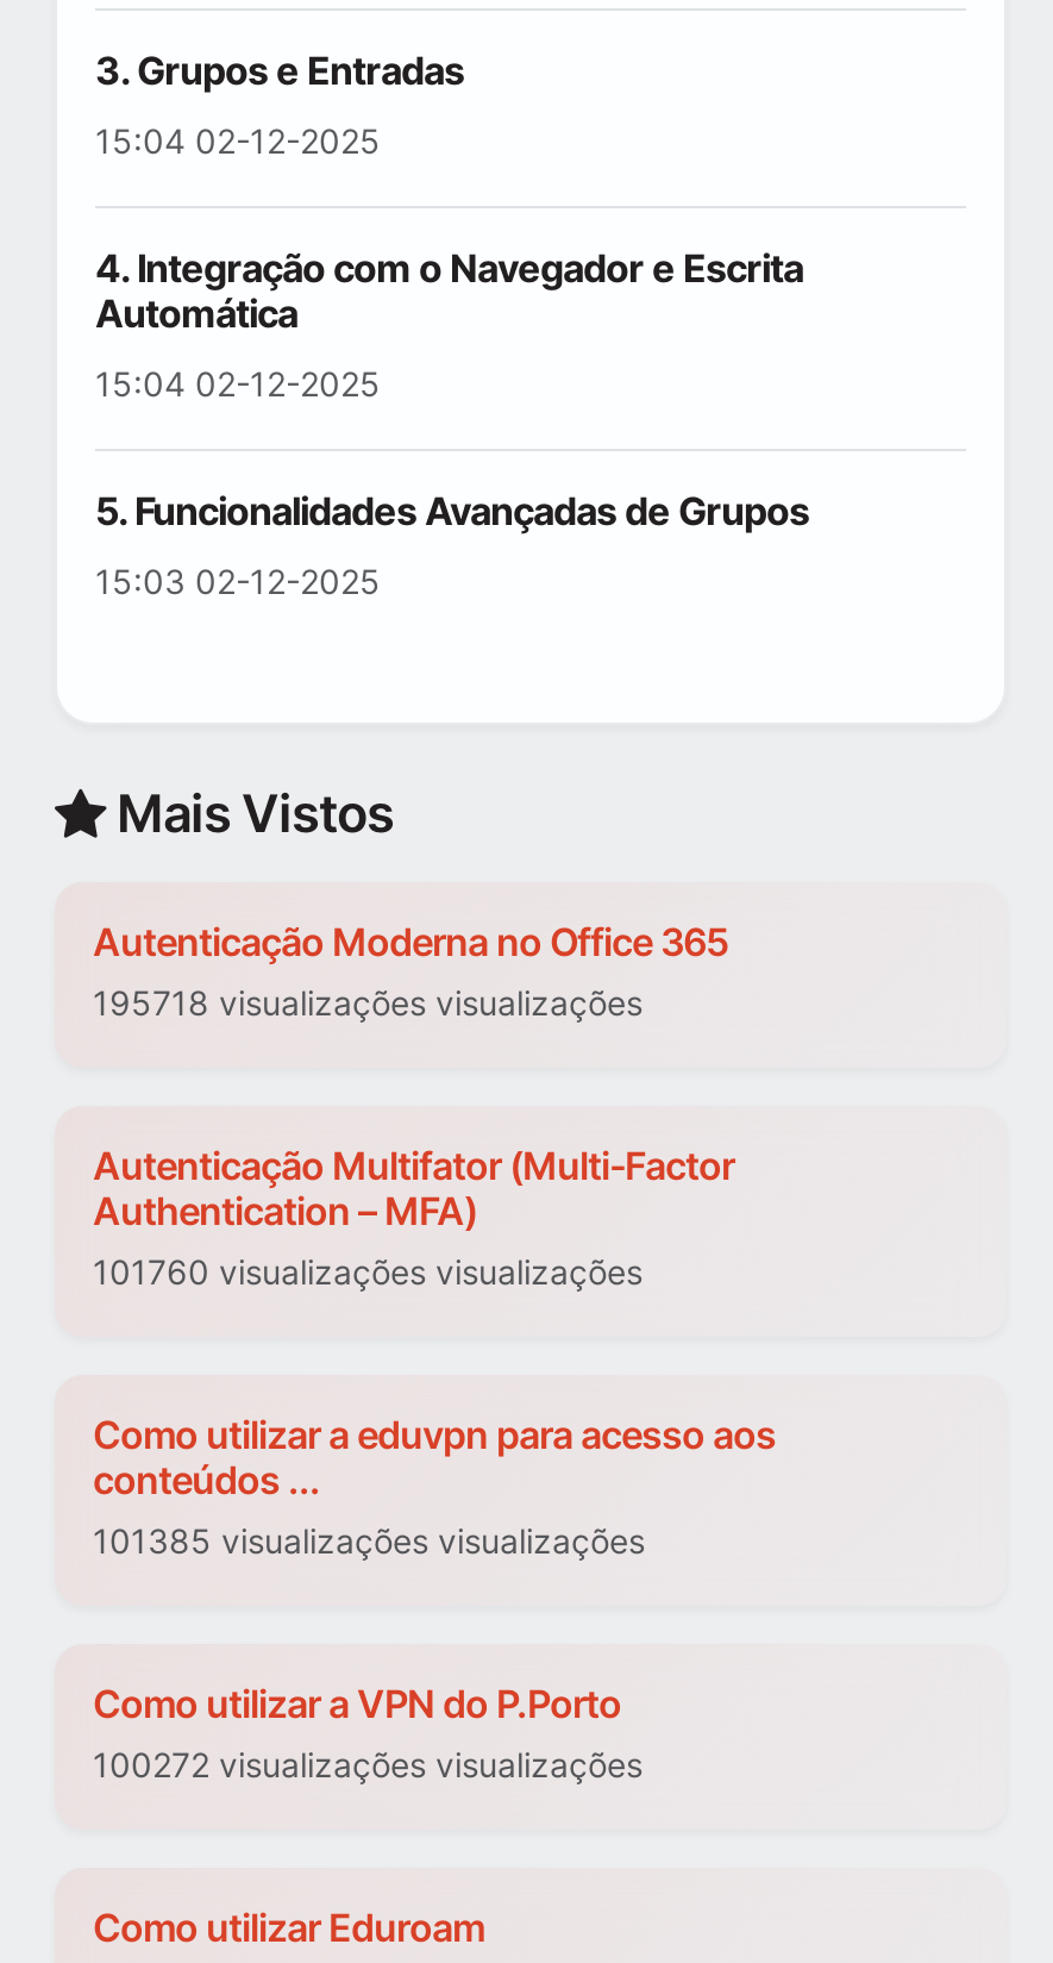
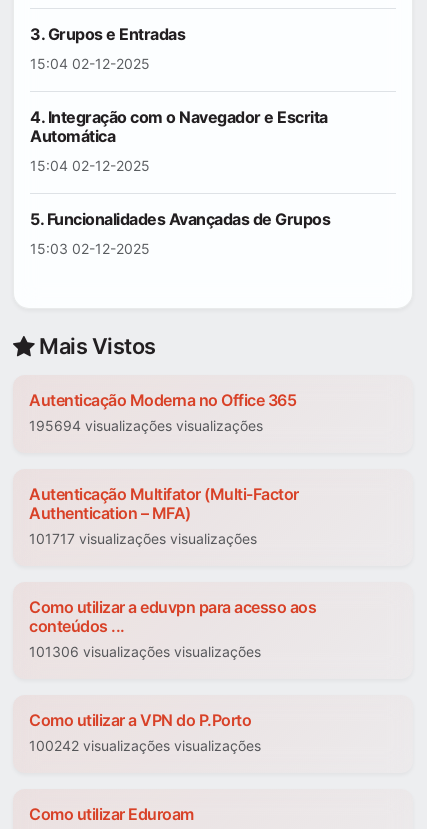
- 195718 visualizações visualizações
+ 195694 visualizações visualizações

- 101760 visualizações visualizações
+ 101717 visualizações visualizações

- 101385 visualizações visualizações
+ 101306 visualizações visualizações

- 100272 visualizações visualizações
+ 100242 visualizações visualizações
